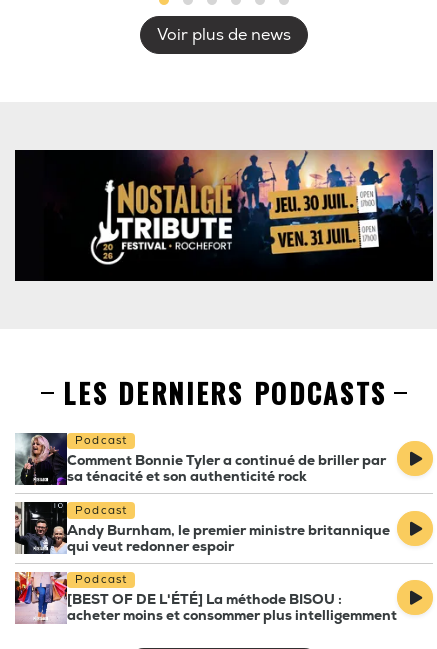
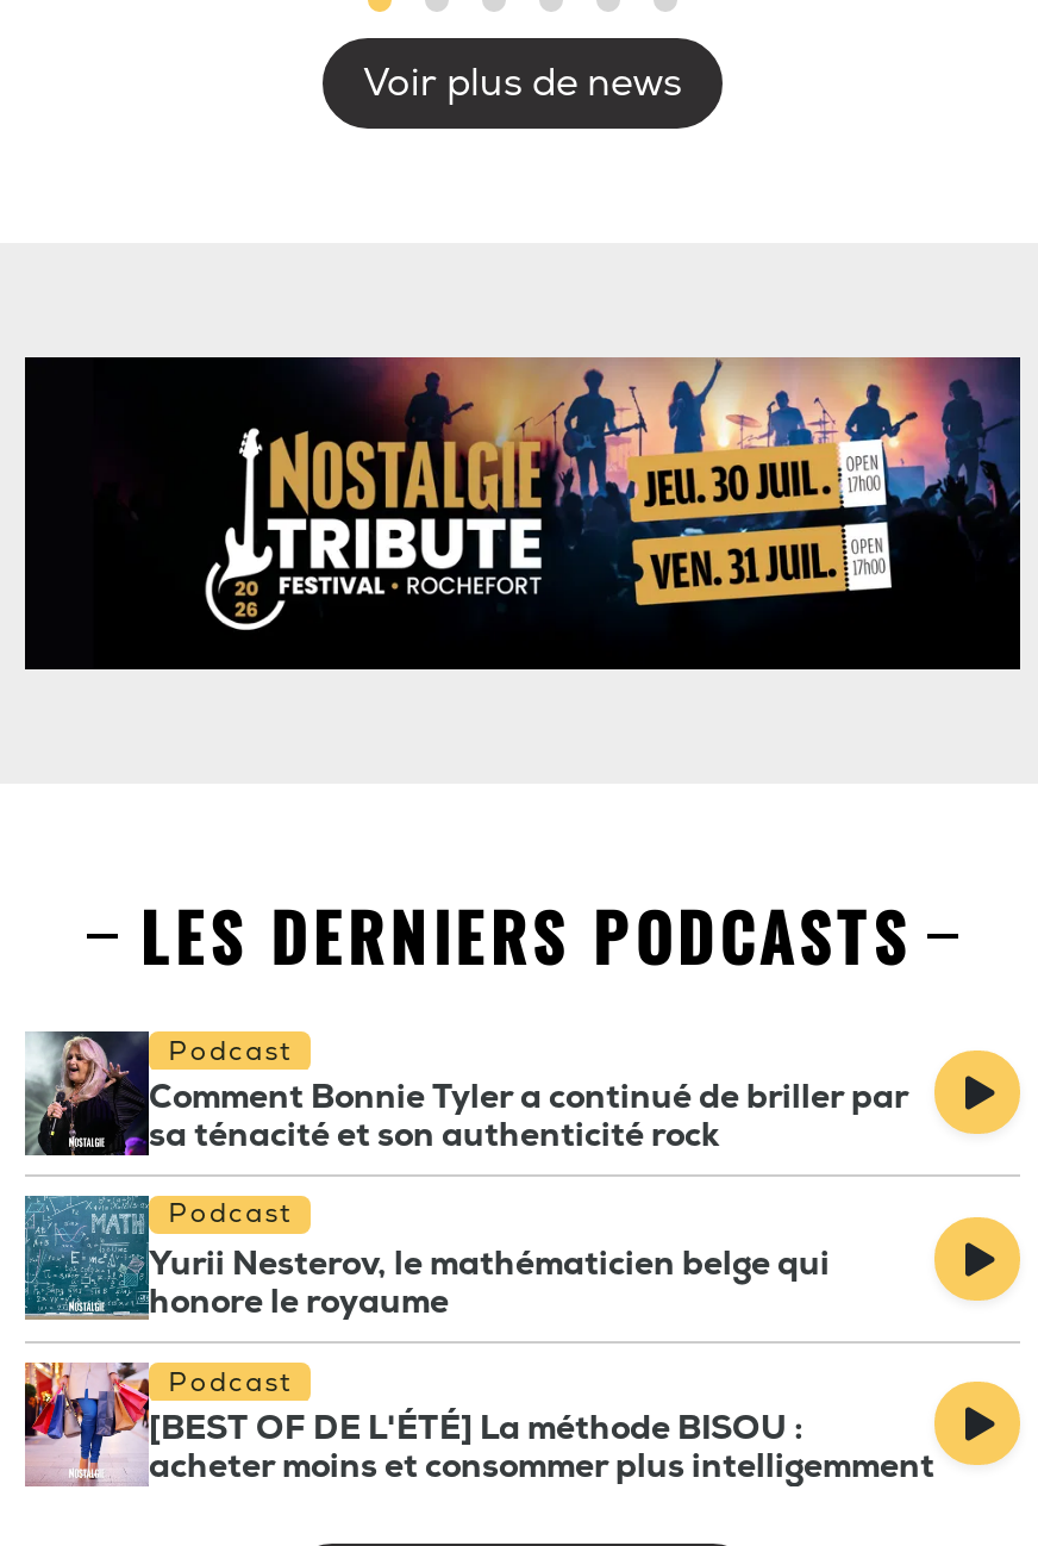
- [image]
- Andy Burnham, le premier ministre britannique
- qui veut redonner espoir
+ [image]
+ Yurii Nesterov, le mathématicien belge qui
+ honore le royaume
